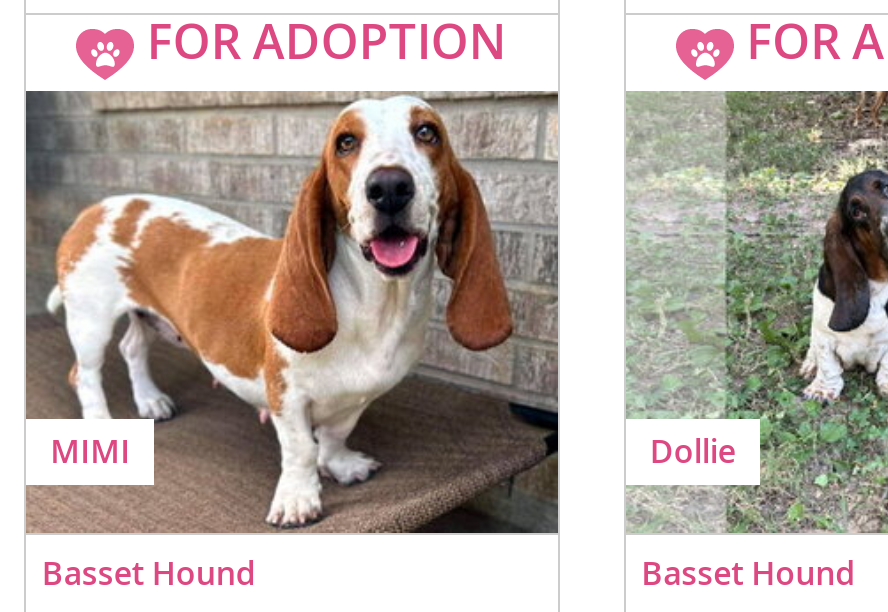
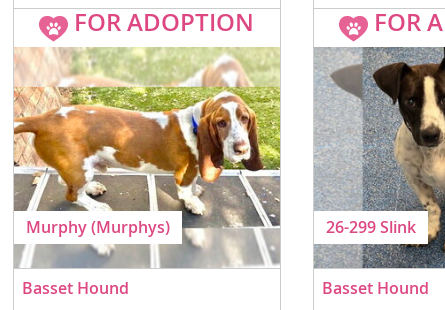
- [image]
- MIMI
+ [image]
+ Murphy (Murphys)

- [image]
- Dollie
+ [image]
+ 26-299 Slink
